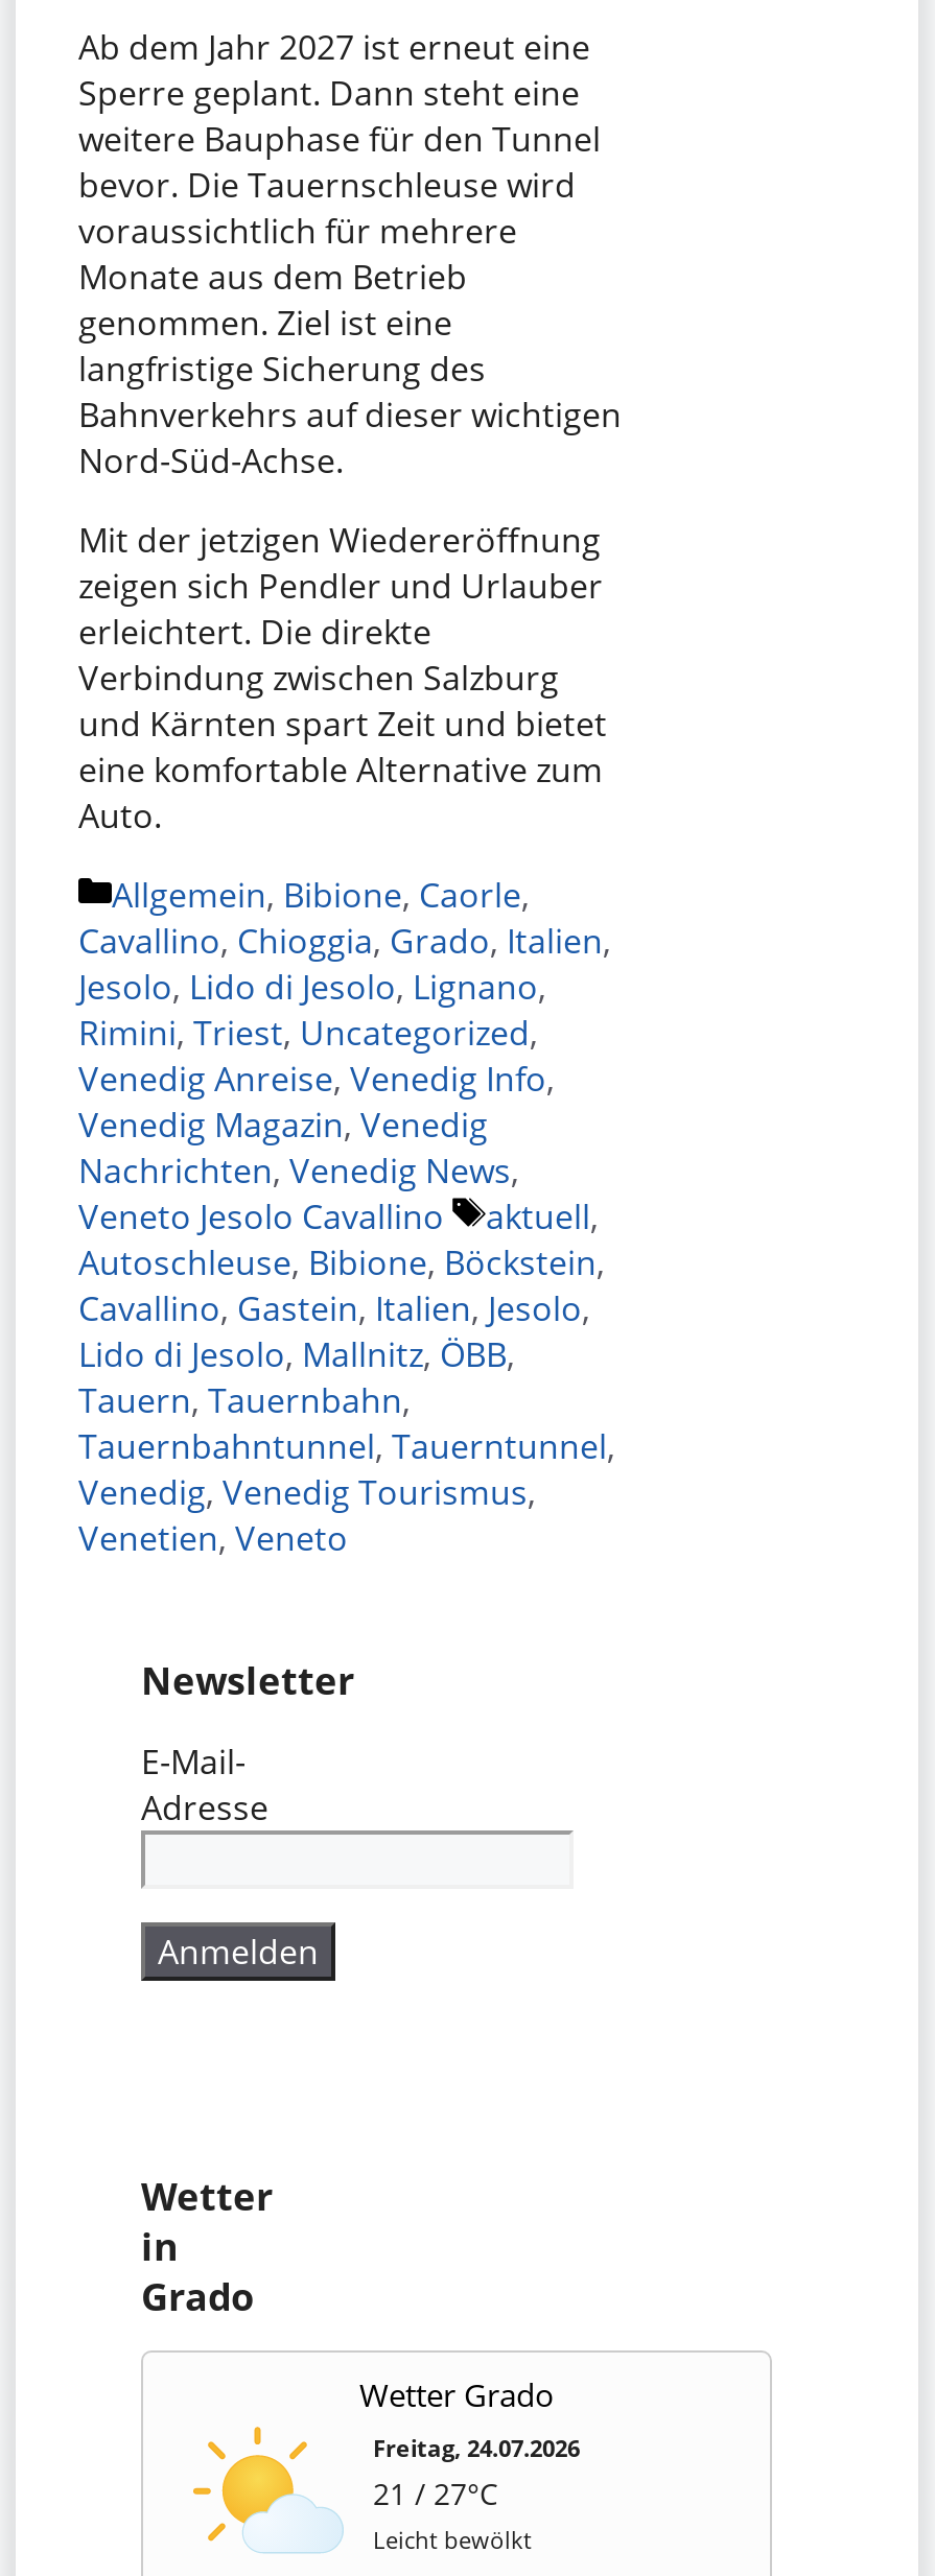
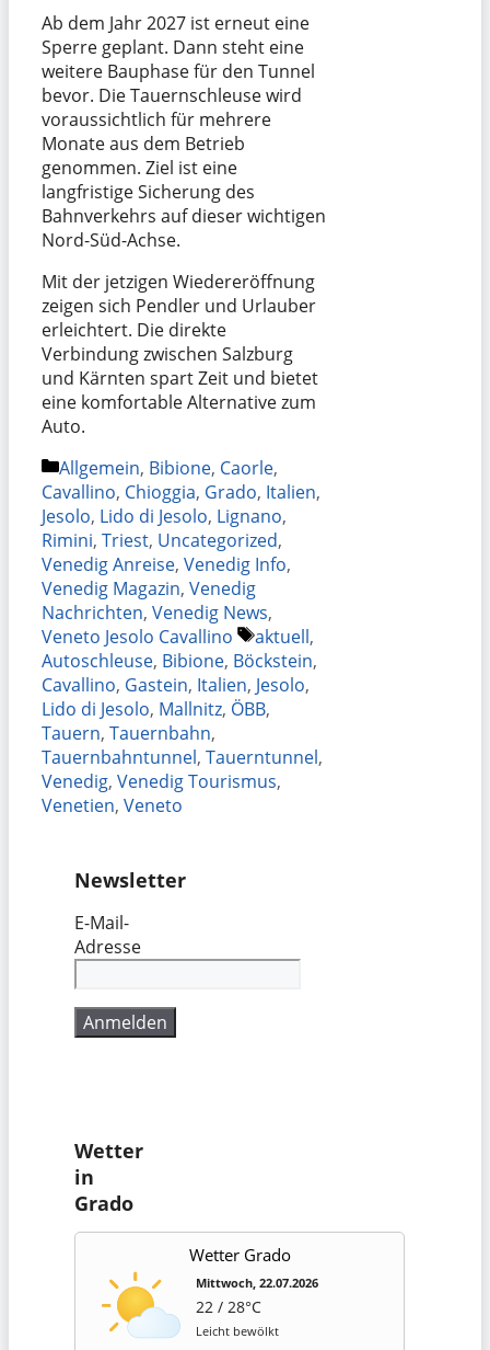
- Freitag, 24.07.2026
- 21 / 27°C
+ Mittwoch, 22.07.2026
+ 22 / 28°C
